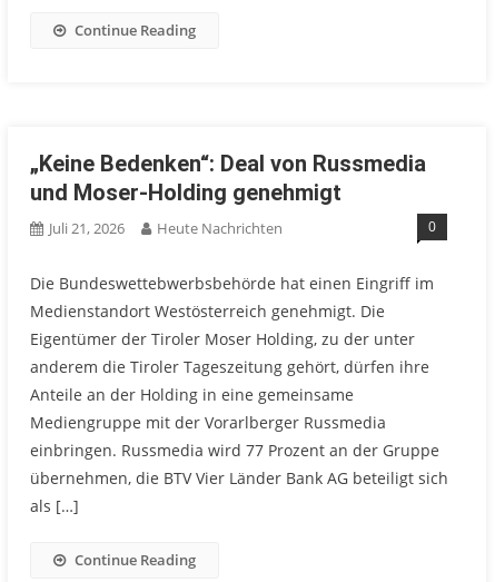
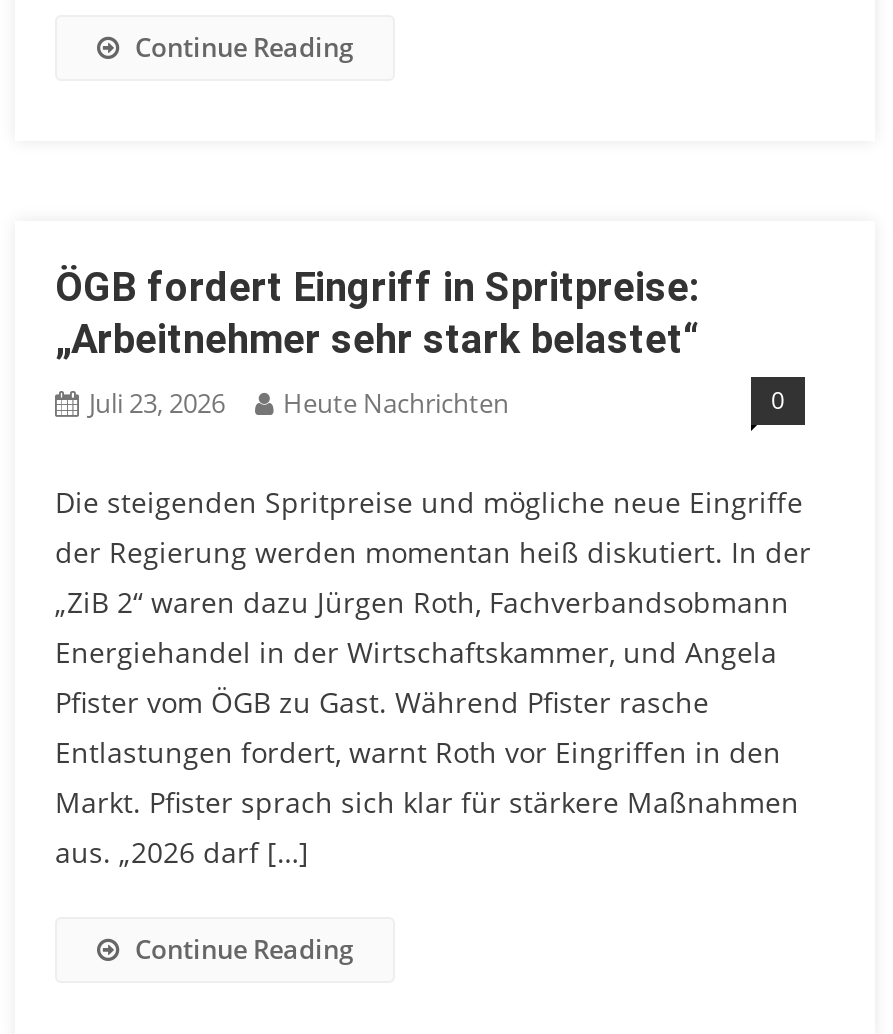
- „Keine Bedenken“: Deal von Russmedia
- und Moser-Holding genehmigt
+ ÖGB fordert Eingriff in Spritpreise:
+ „Arbeitnehmer sehr stark belastet“

- Juli 21, 2026 Heute Nachrichten
+ Juli 23, 2026 Heute Nachrichten

- Die Bundeswettebwerbsbehörde hat einen Eingriff im
- Medienstandort Westösterreich genehmigt. Die
- Eigentümer der Tiroler Moser Holding, zu der unter
- anderem die Tiroler Tageszeitung gehört, dürfen ihre
- Anteile an der Holding in eine gemeinsame
- Mediengruppe mit der Vorarlberger Russmedia
- einbringen. Russmedia wird 77 Prozent an der Gruppe
- übernehmen, die BTV Vier Länder Bank AG beteiligt sich
- als […]
+ Die steigenden Spritpreise und mögliche neue Eingriffe
+ der Regierung werden momentan heiß diskutiert. In der
+ „ZiB 2“ waren dazu Jürgen Roth, Fachverbandsobmann
+ Energiehandel in der Wirtschaftskammer, und Angela
+ Pfister vom ÖGB zu Gast. Während Pfister rasche
+ Entlastungen fordert, warnt Roth vor Eingriffen in den
+ Markt. Pfister sprach sich klar für stärkere Maßnahmen
+ aus. „2026 darf […]
